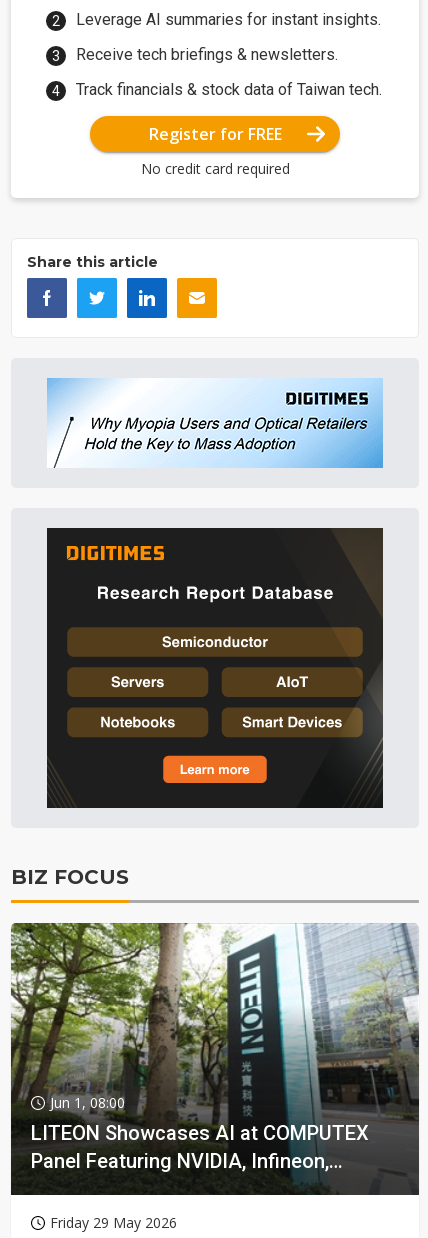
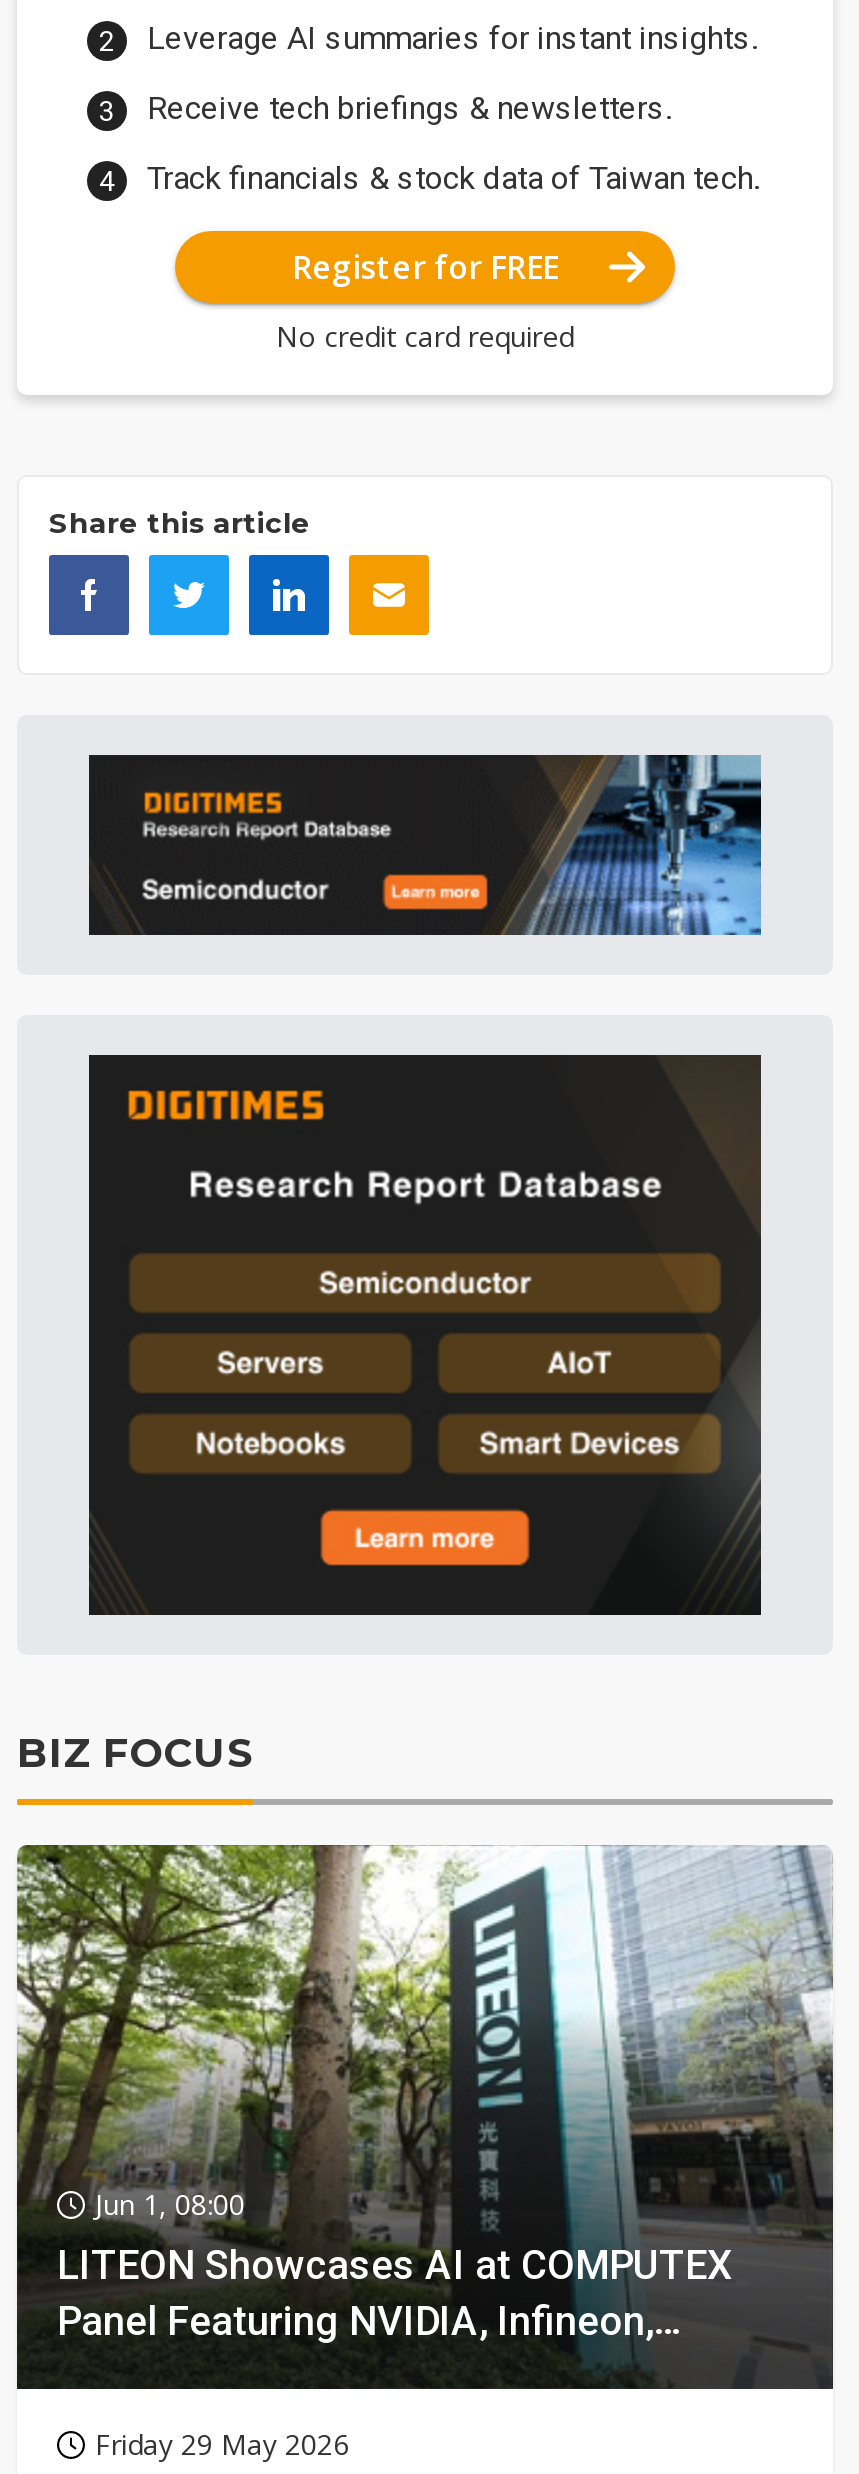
- [image]
+ [image]
